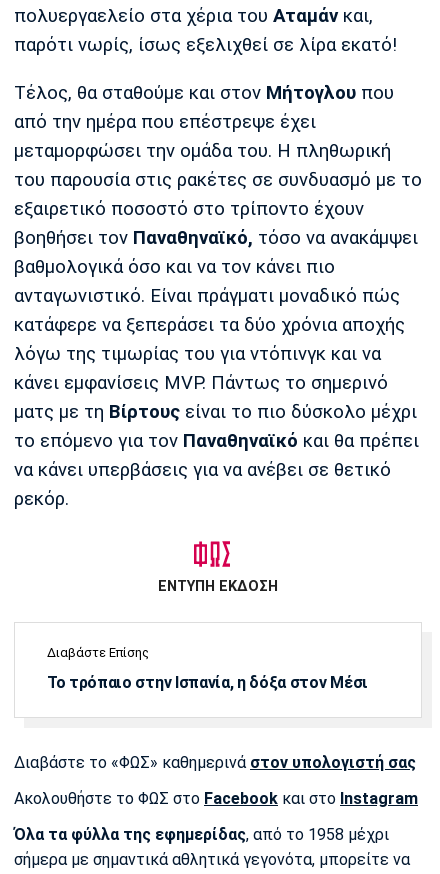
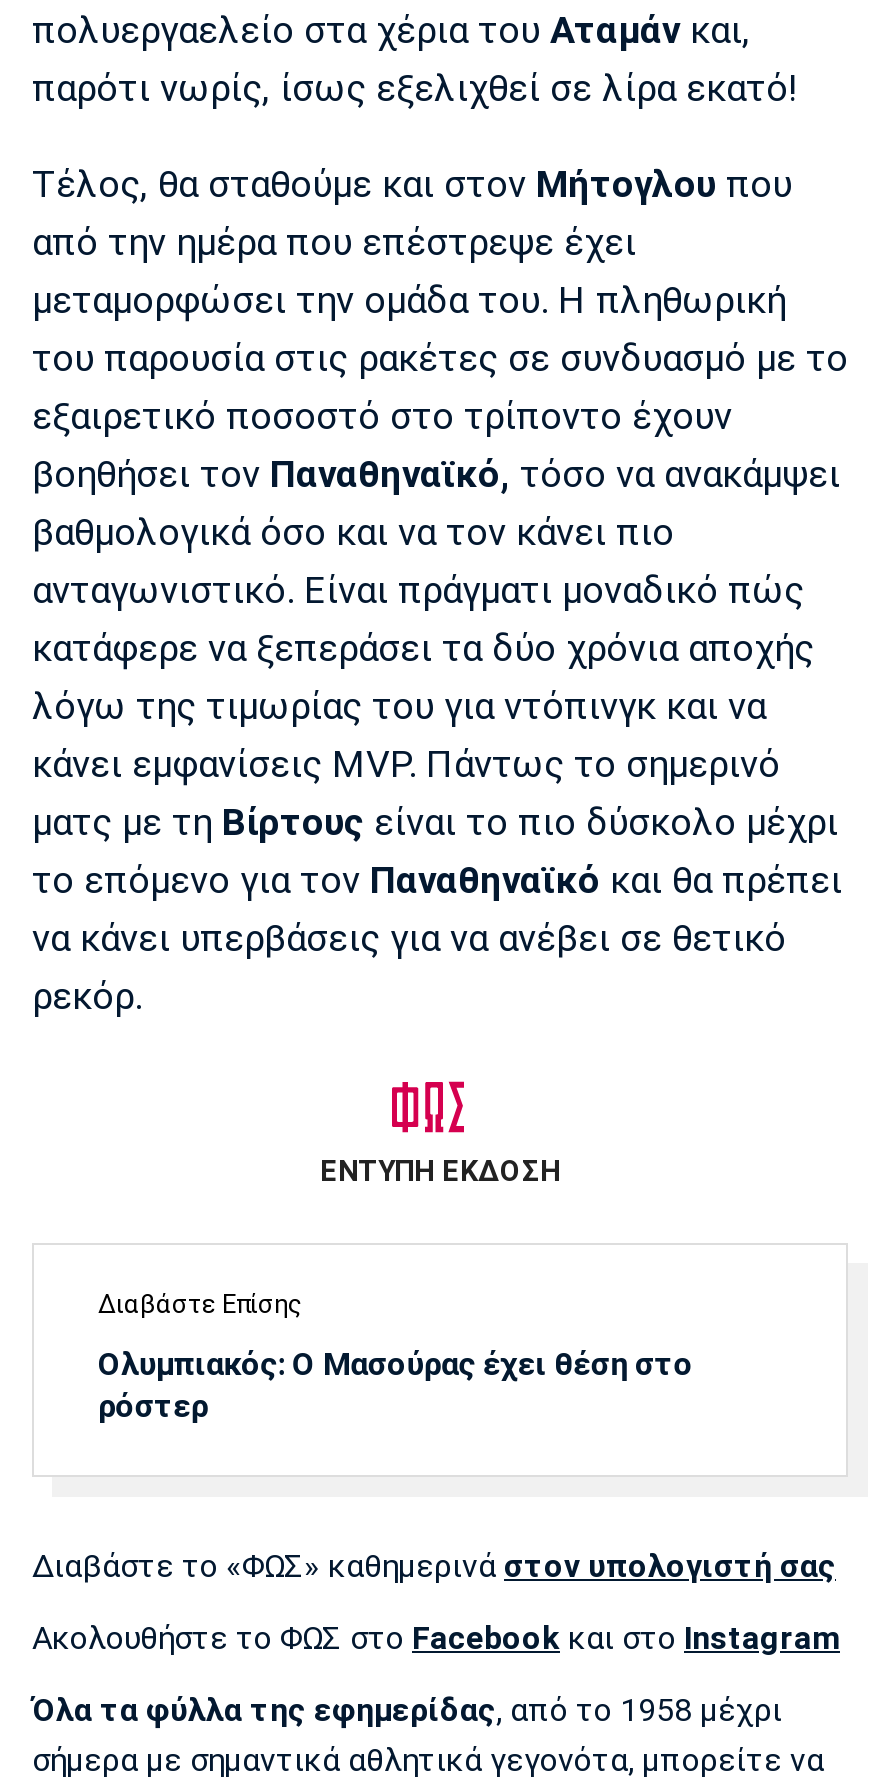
- Το τρόπαιο στην Ισπανία, η δόξα στον Μέσι
+ Ολυμπιακός: Ο Μασούρας έχει θέση στο
+ ρόστερ
